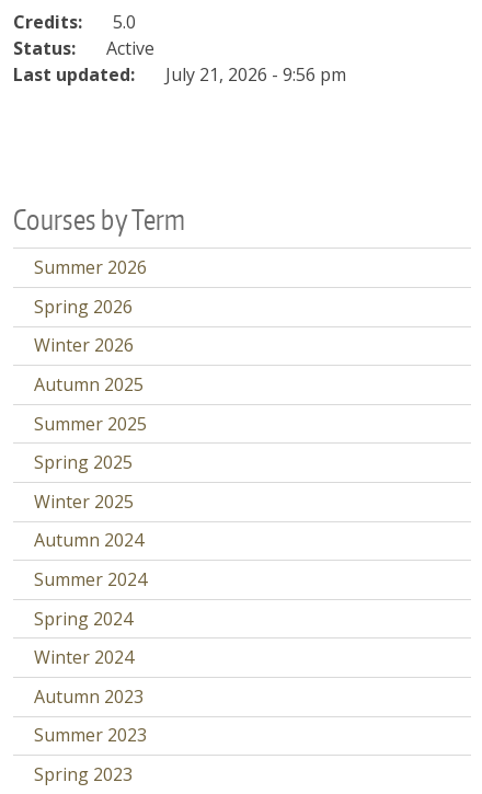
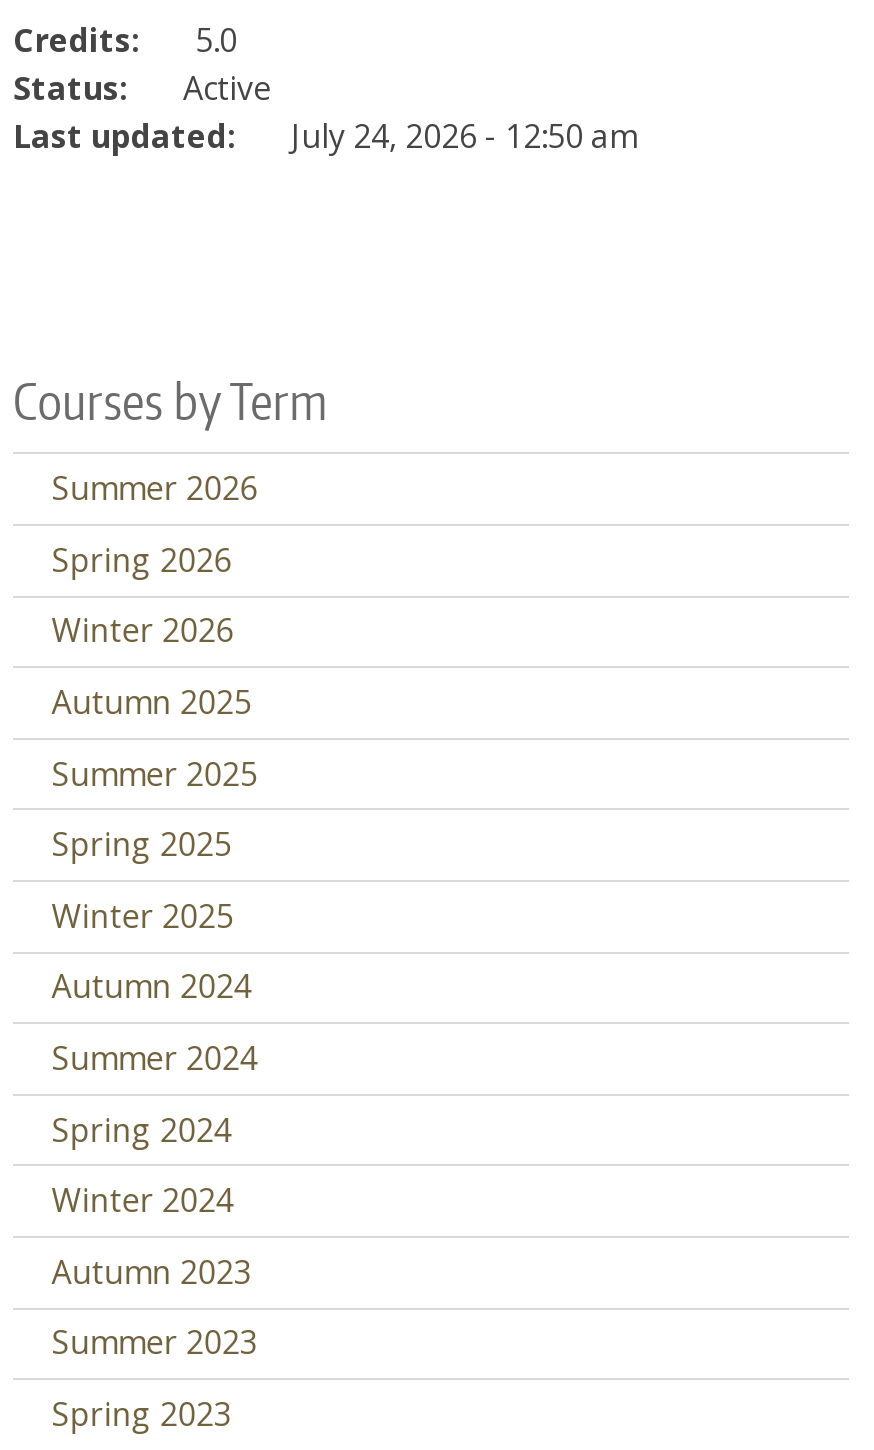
- Last updated: July 21, 2026 - 9:56 pm
+ Last updated: July 24, 2026 - 12:50 am
